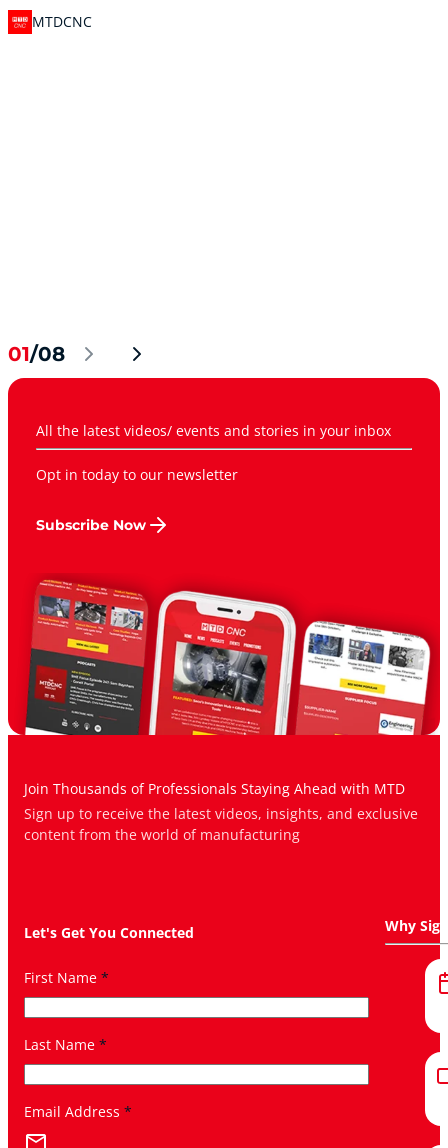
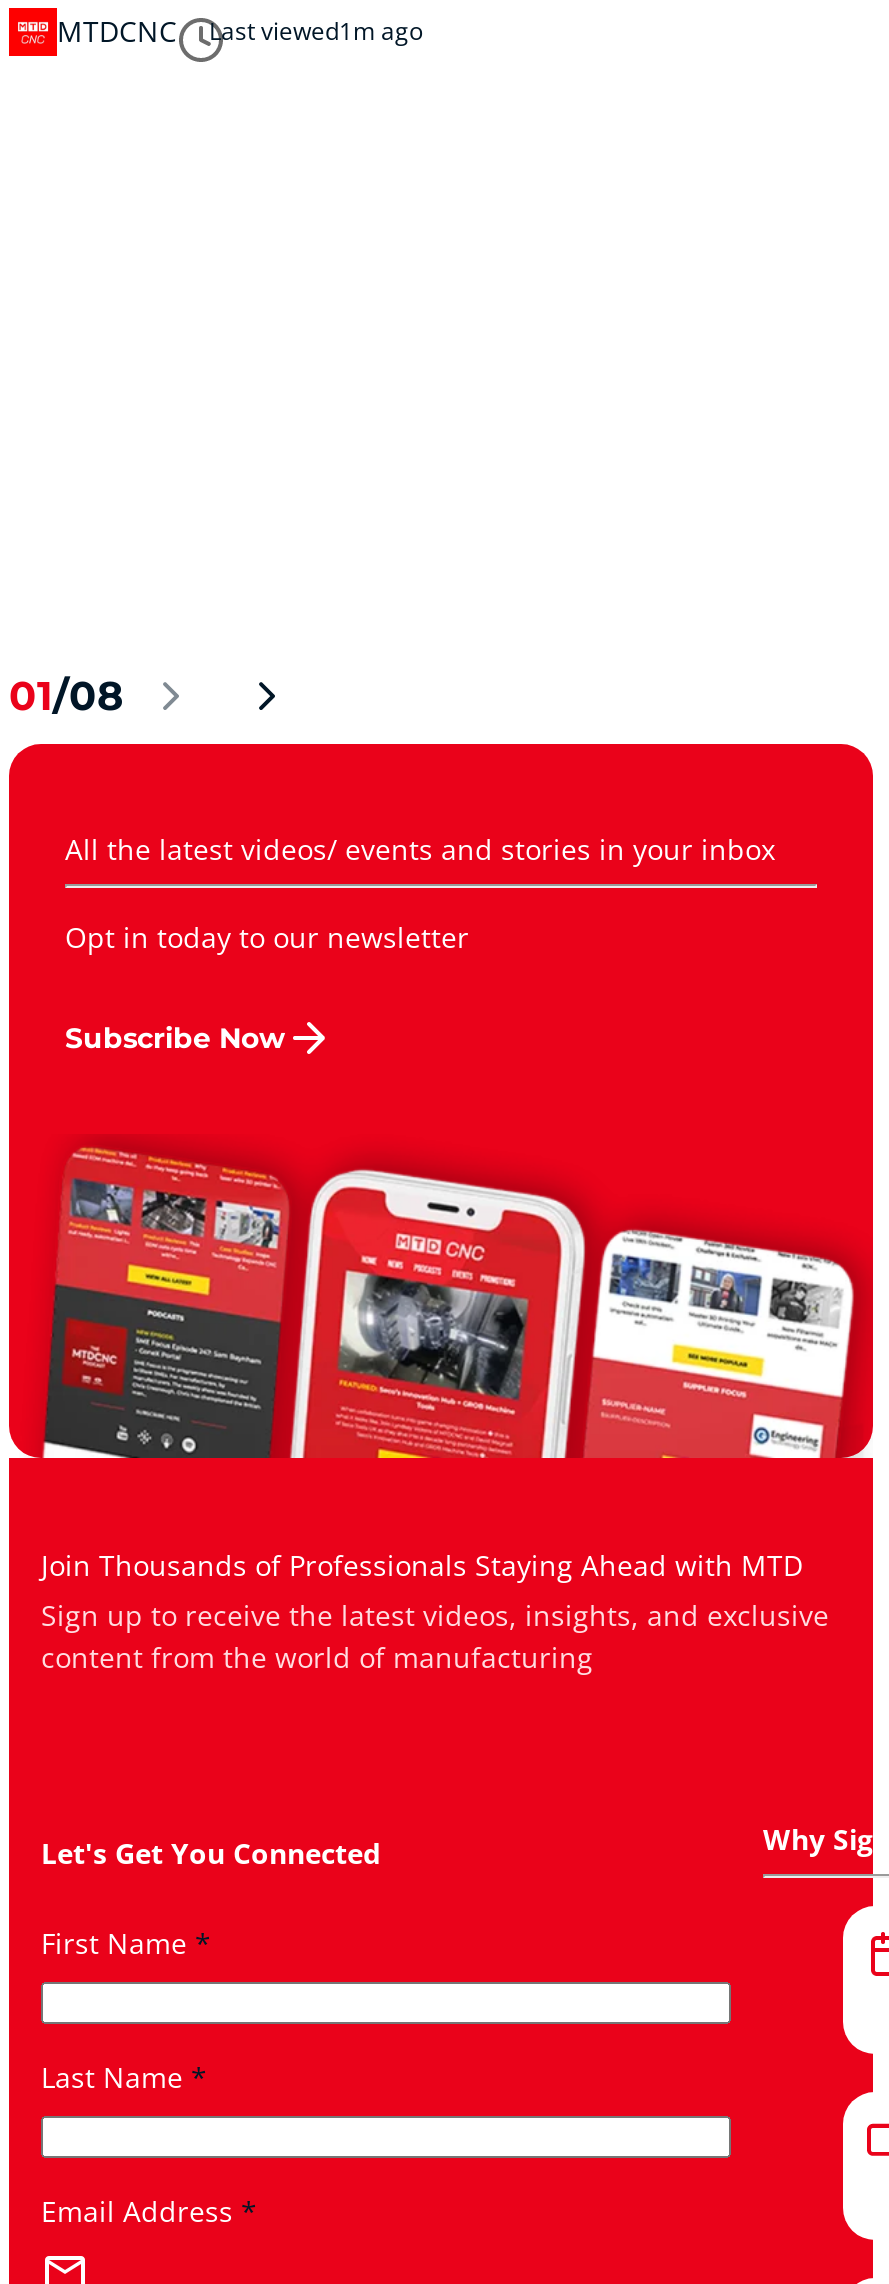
+ Last viewed1m ago
